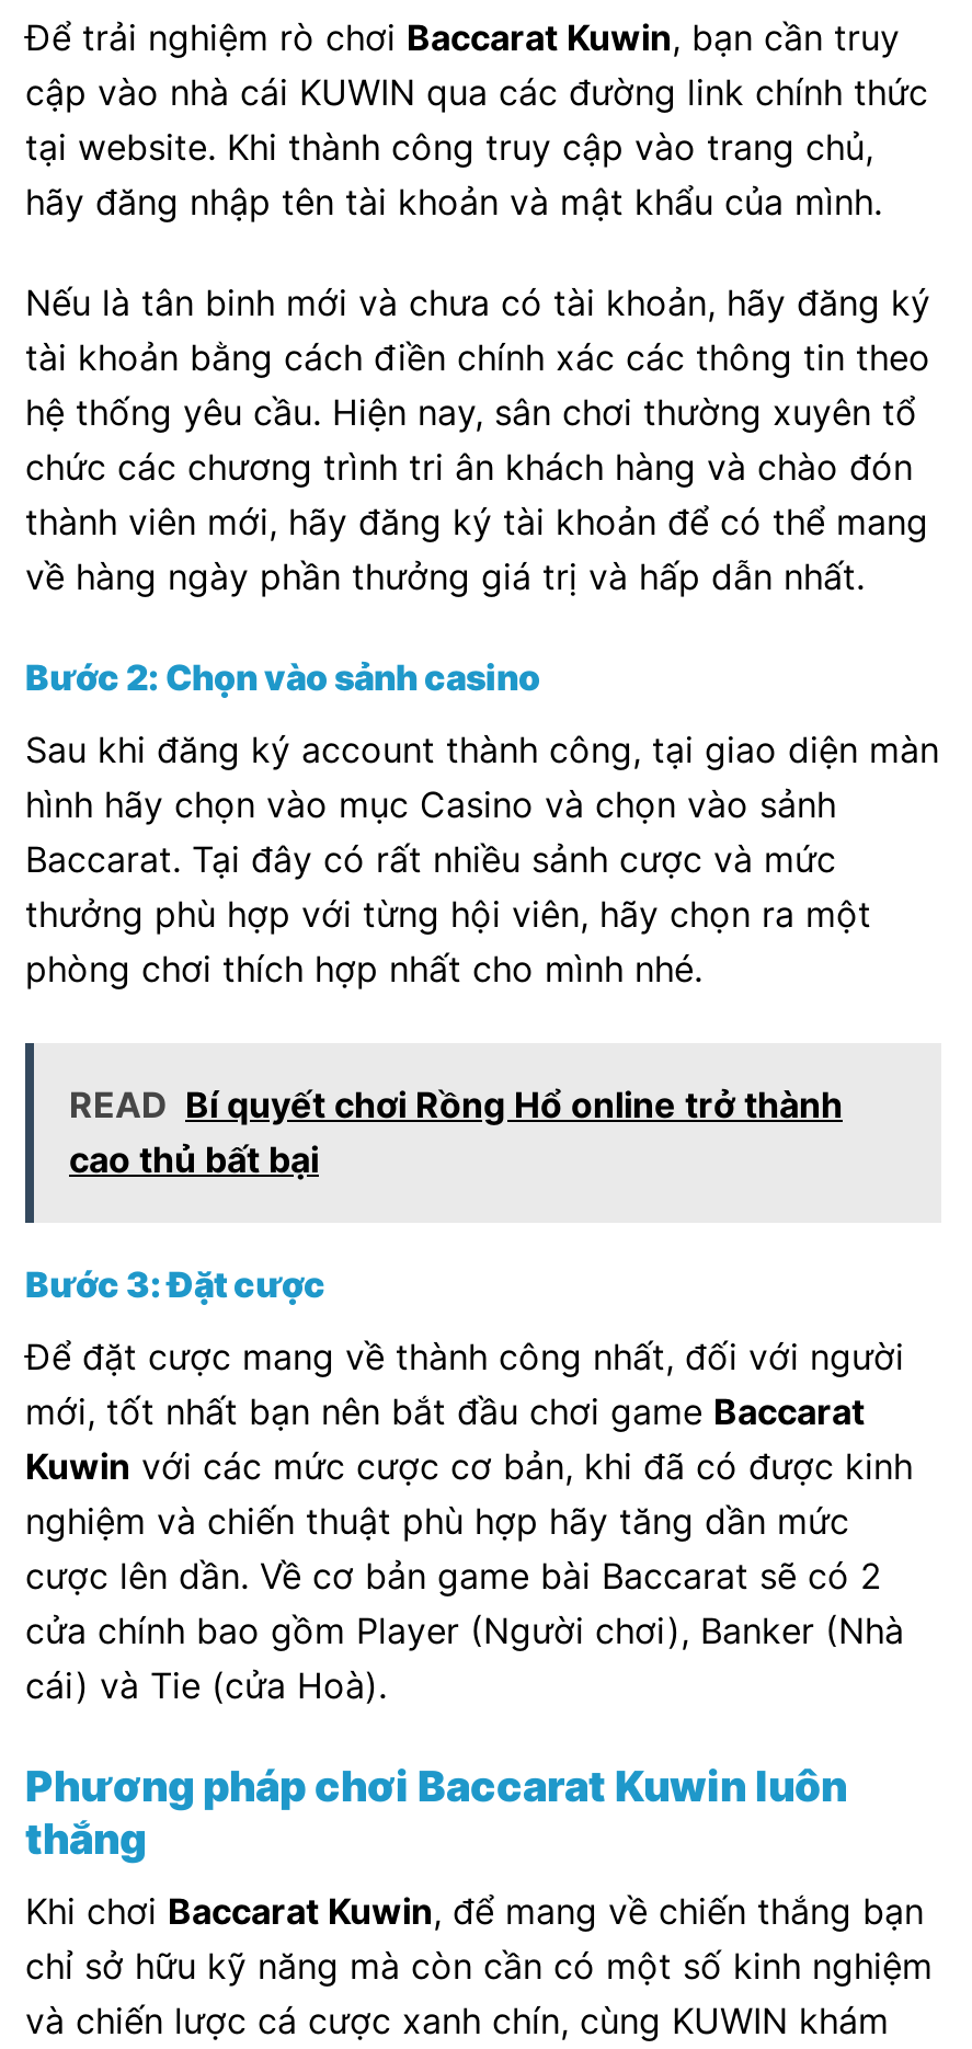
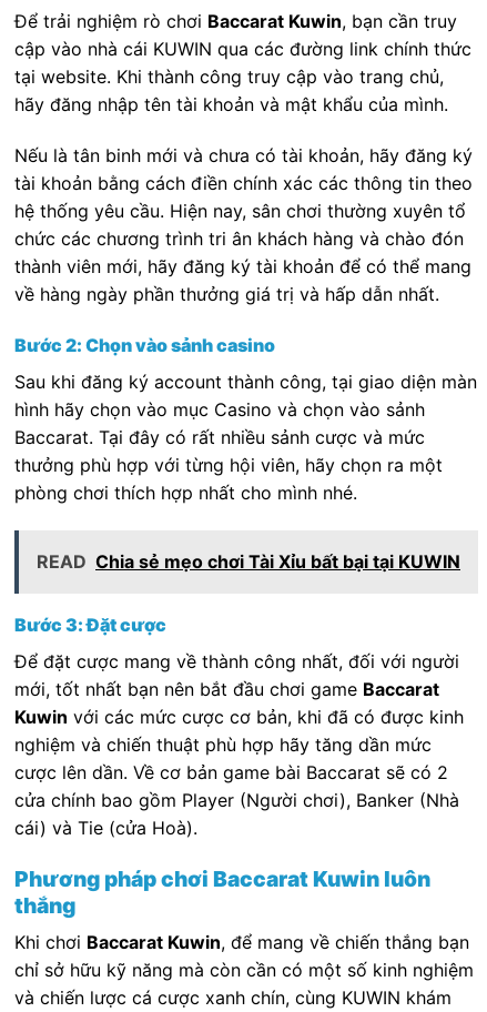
- READ Bí quyết chơi Rồng Hổ online trở thành
- cao thủ bất bại
+ READ Chia sẻ mẹo chơi Tài Xỉu bất bại tại KUWIN
